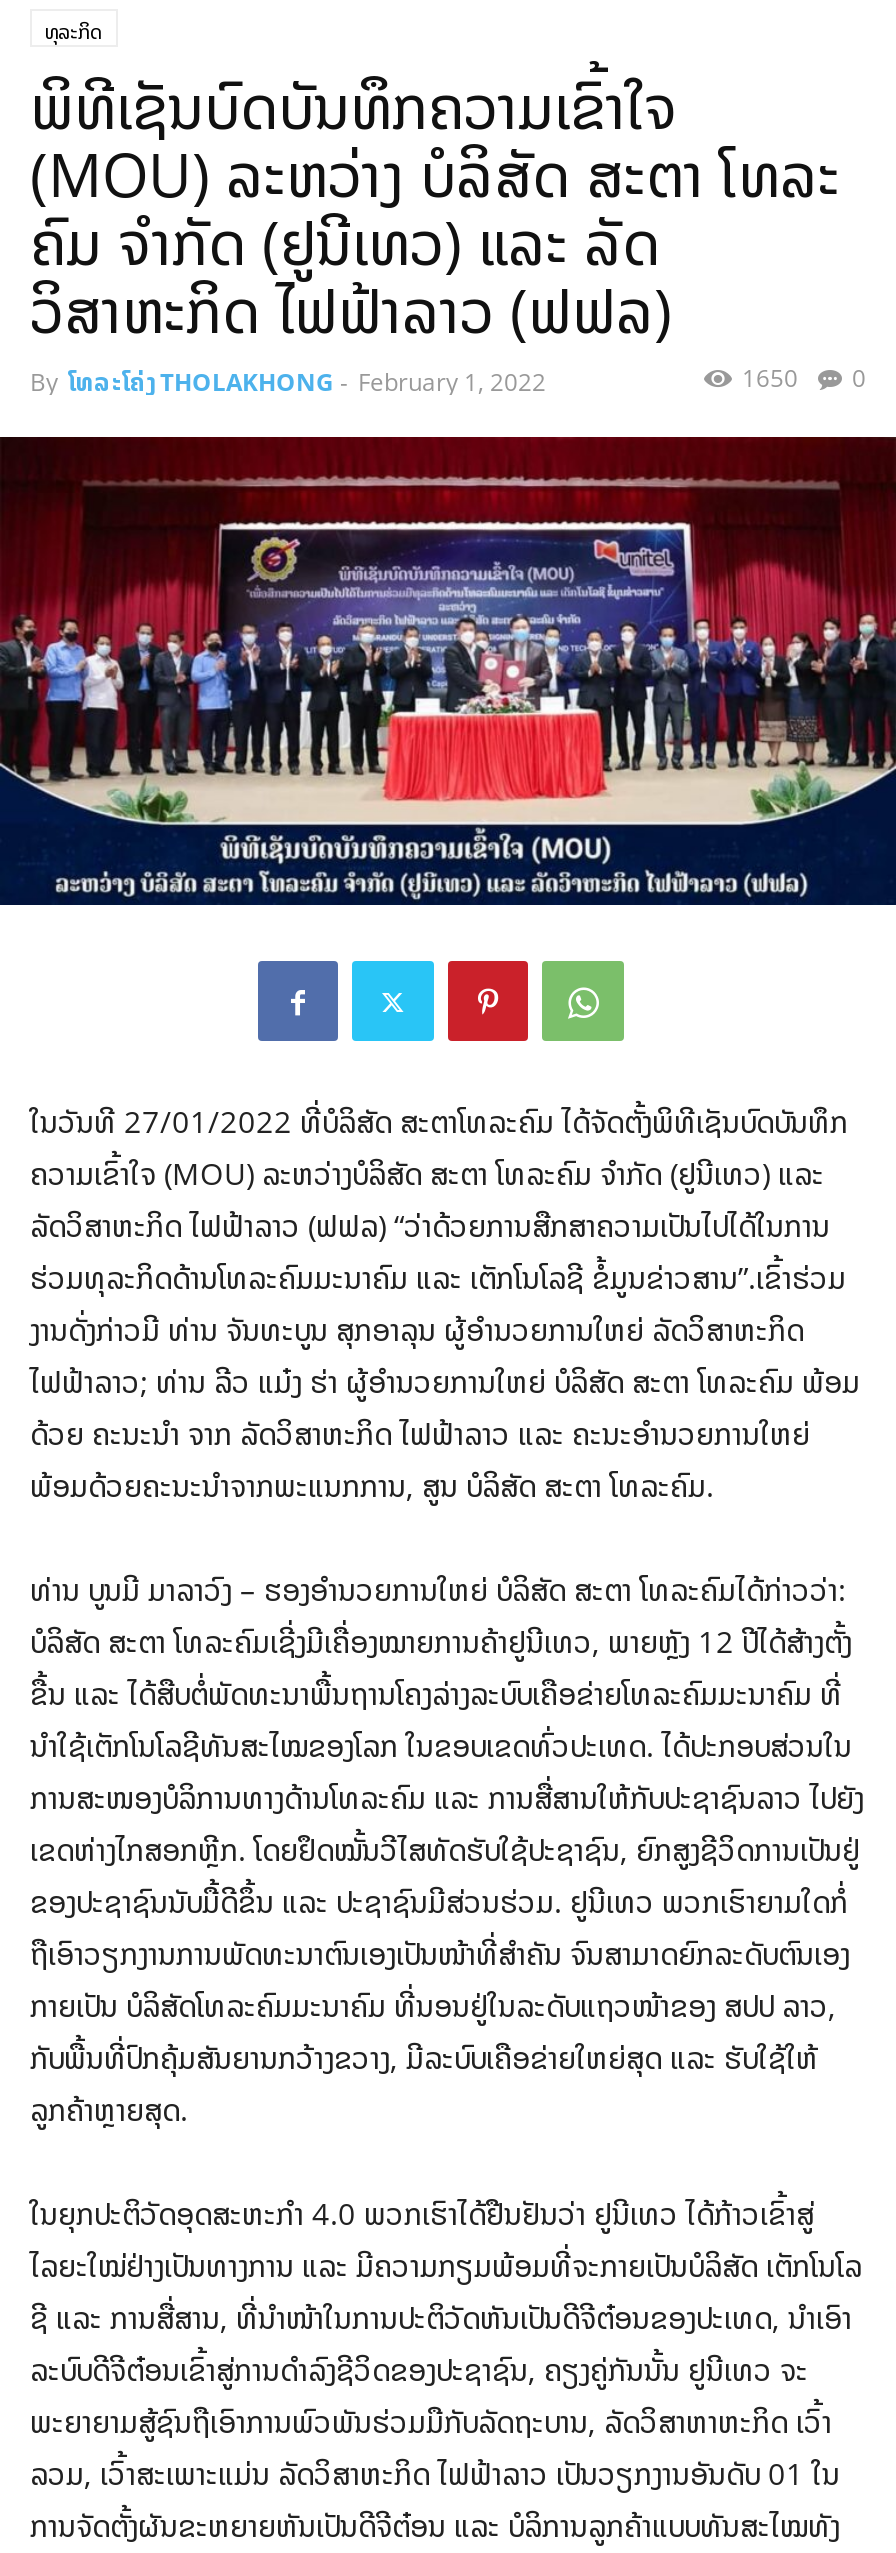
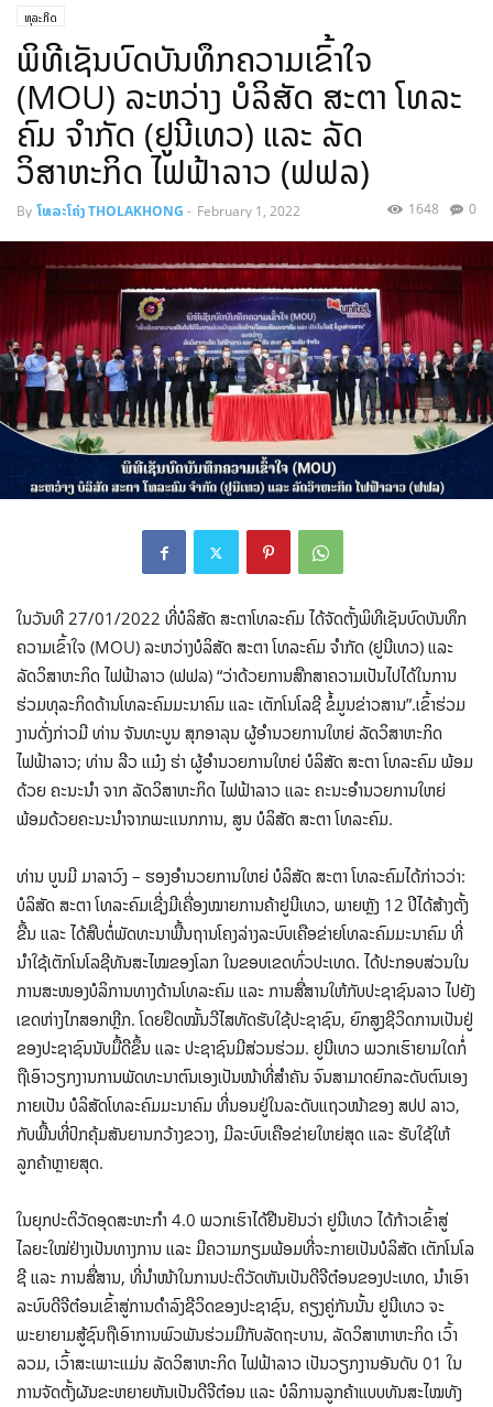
- 1650 0
+ 1648 0
